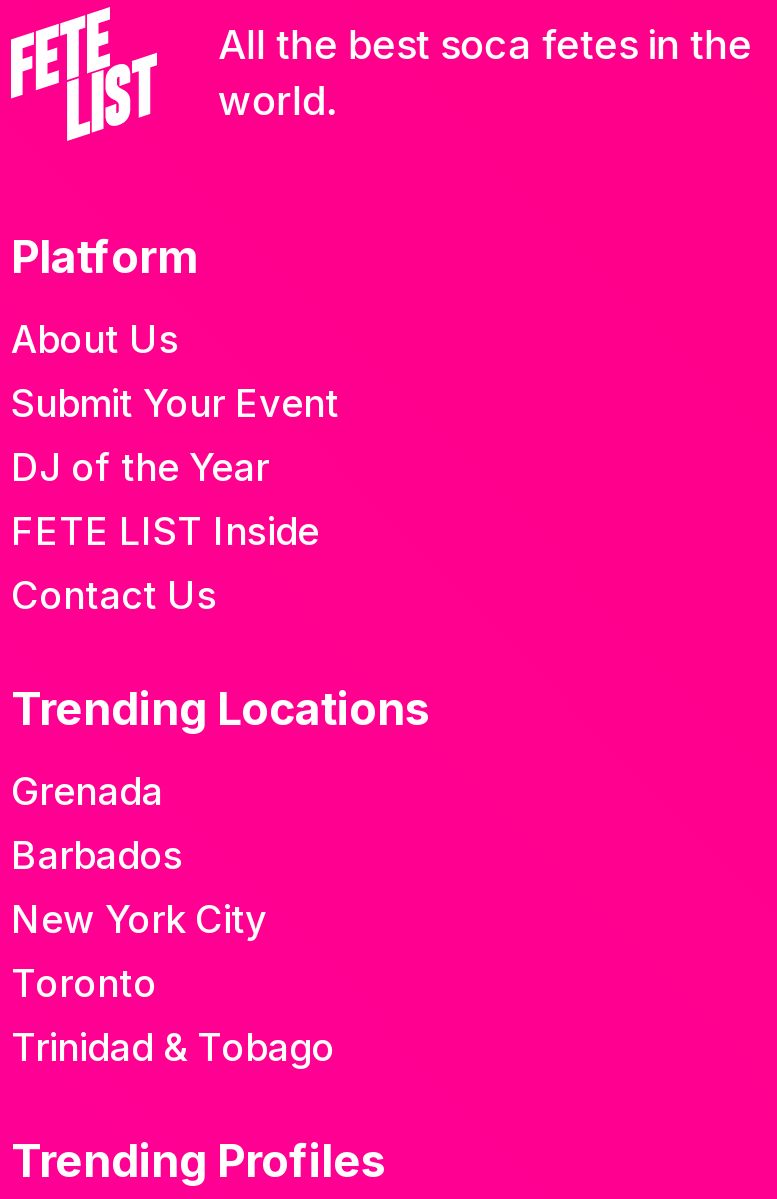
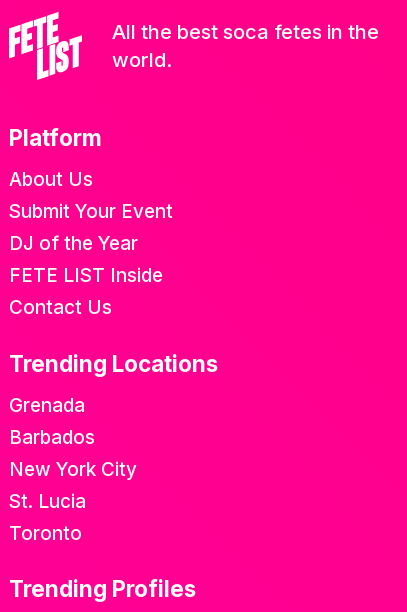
+ St. Lucia

moved down: Toronto

- Trinidad & Tobago
